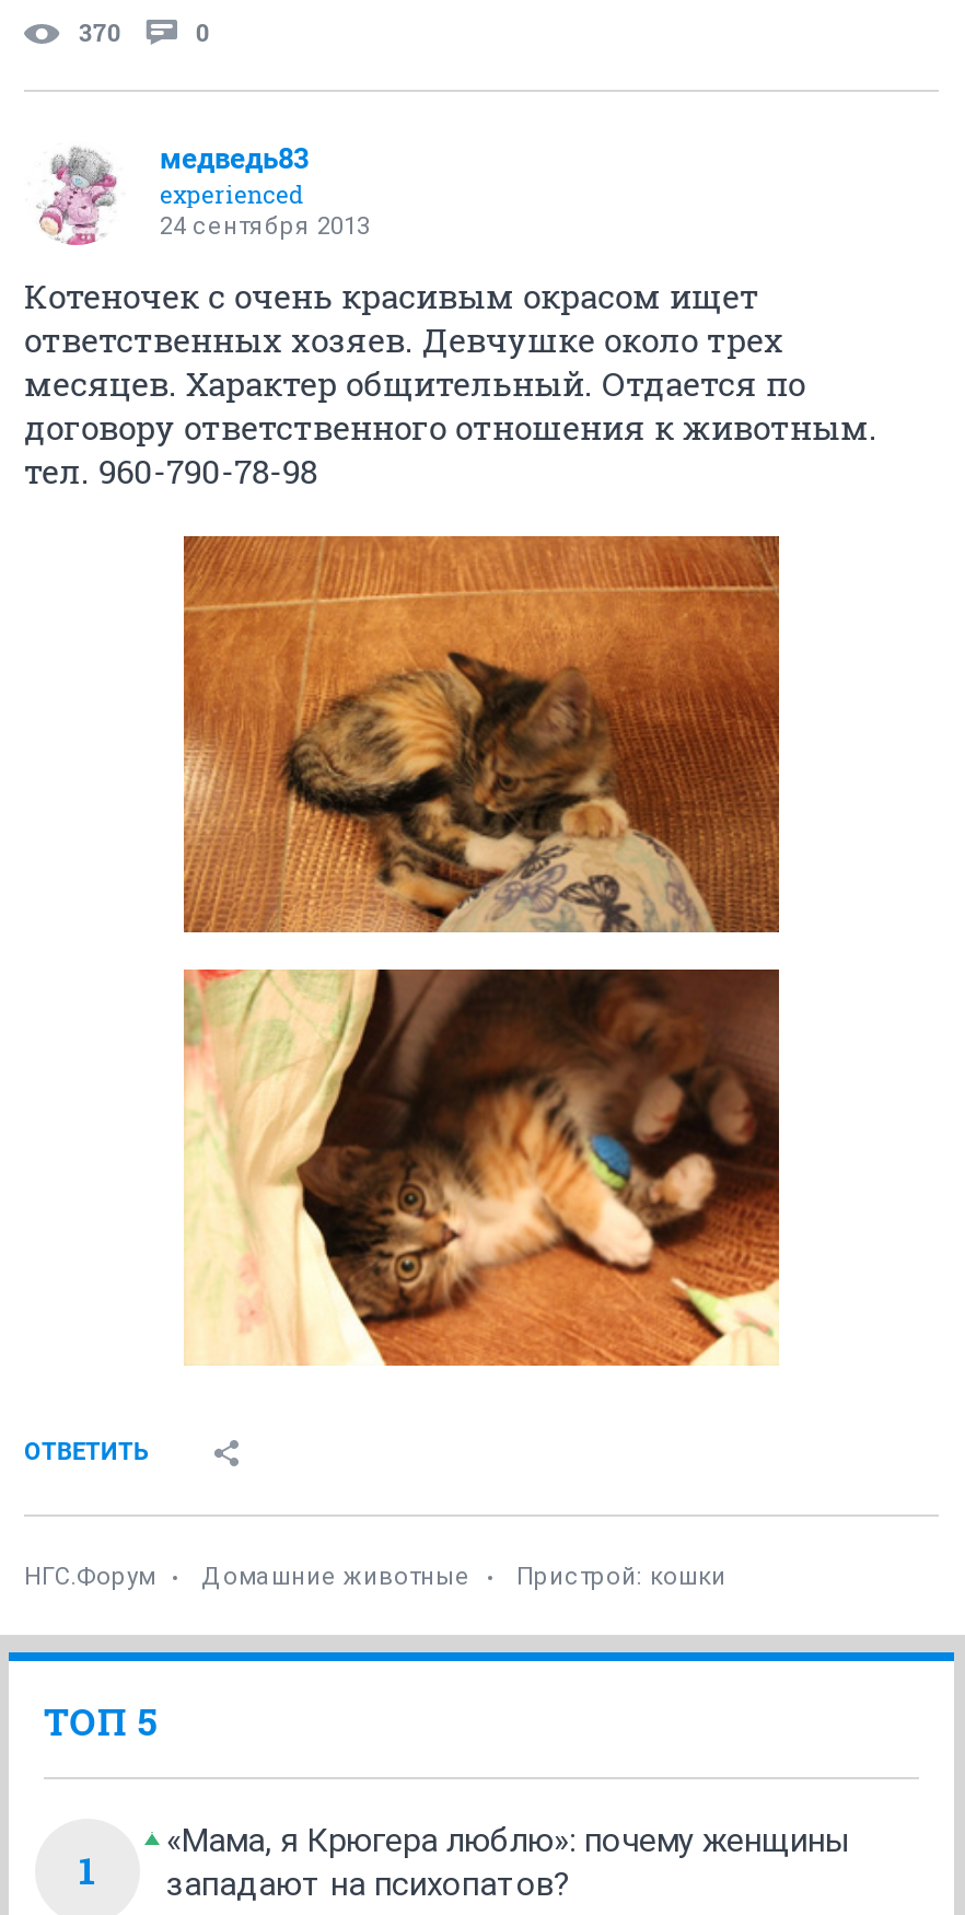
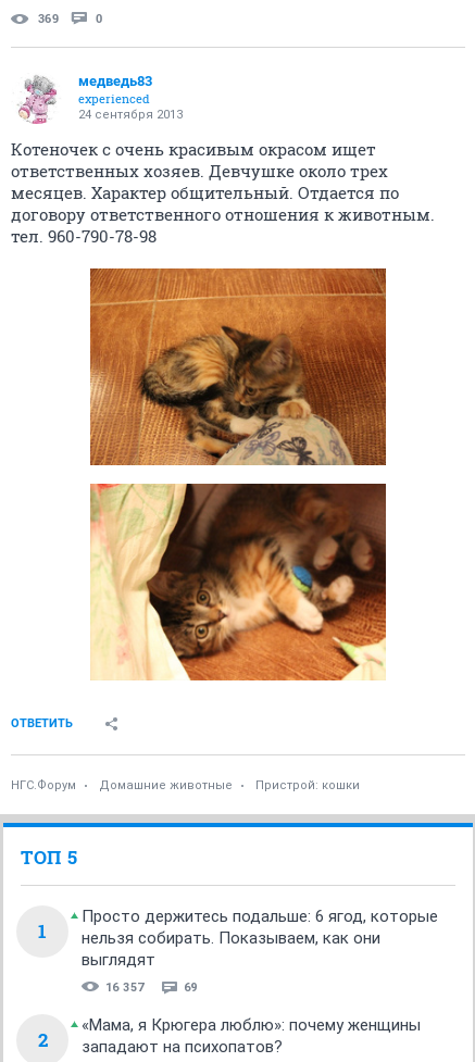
- 370
+ 369

+ Просто держитесь подальше: 6 ягод, которые
+ нельзя собирать. Показываем, как они
+ выглядят
+ 16 357
+ 69
+ 2
